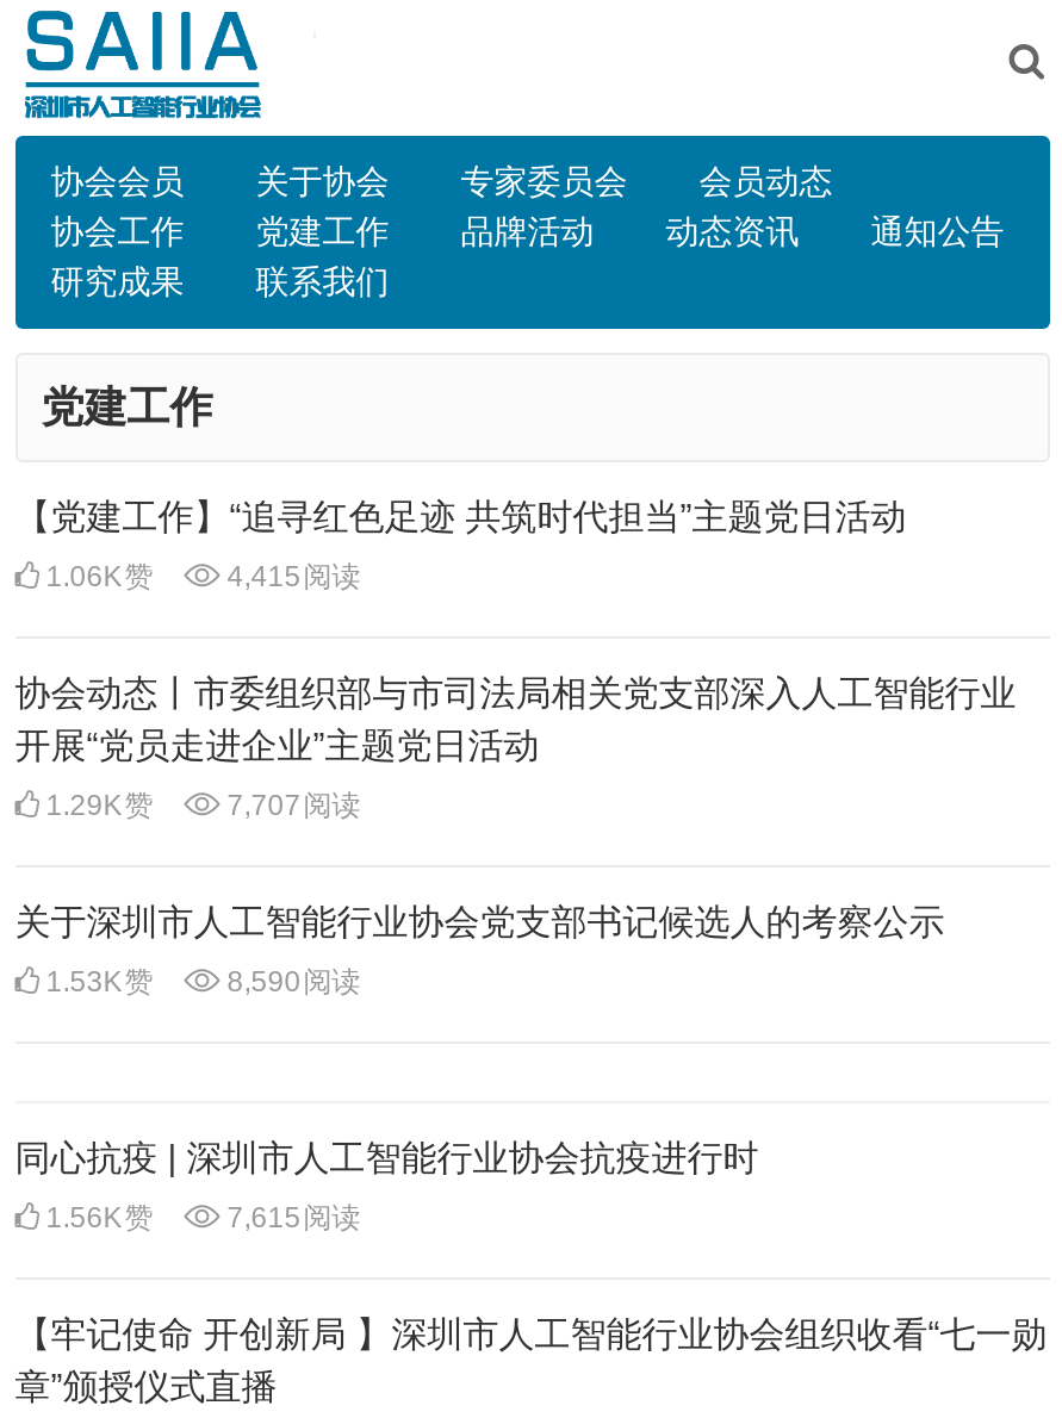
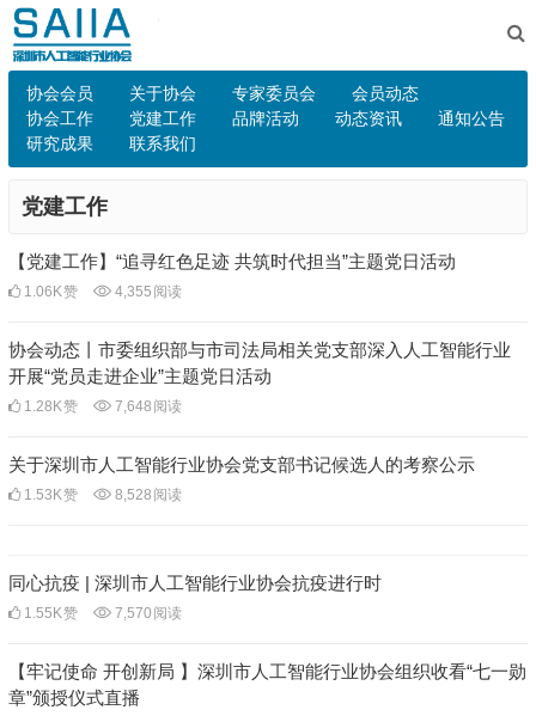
- 1.06K赞 4,415阅读
+ 1.06K赞 4,355阅读

- 1.29K赞
+ 1.28K赞

- 7,707阅读
+ 7,648阅读

- 1.53K赞 8,590阅读
+ 1.53K赞 8,528阅读

- 1.56K赞
+ 1.55K赞

- 7,615阅读
+ 7,570阅读
